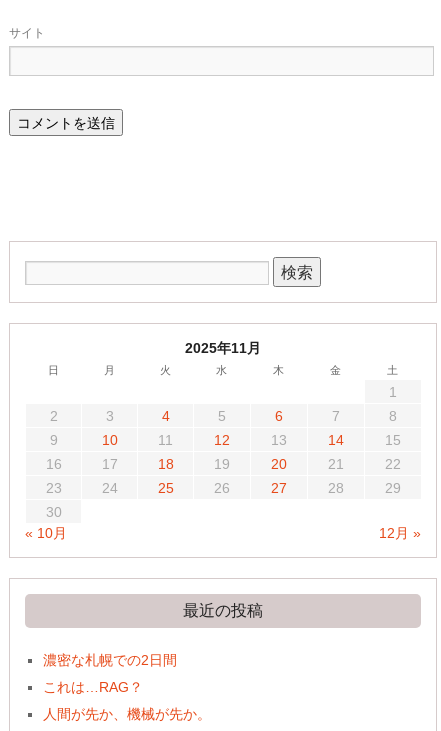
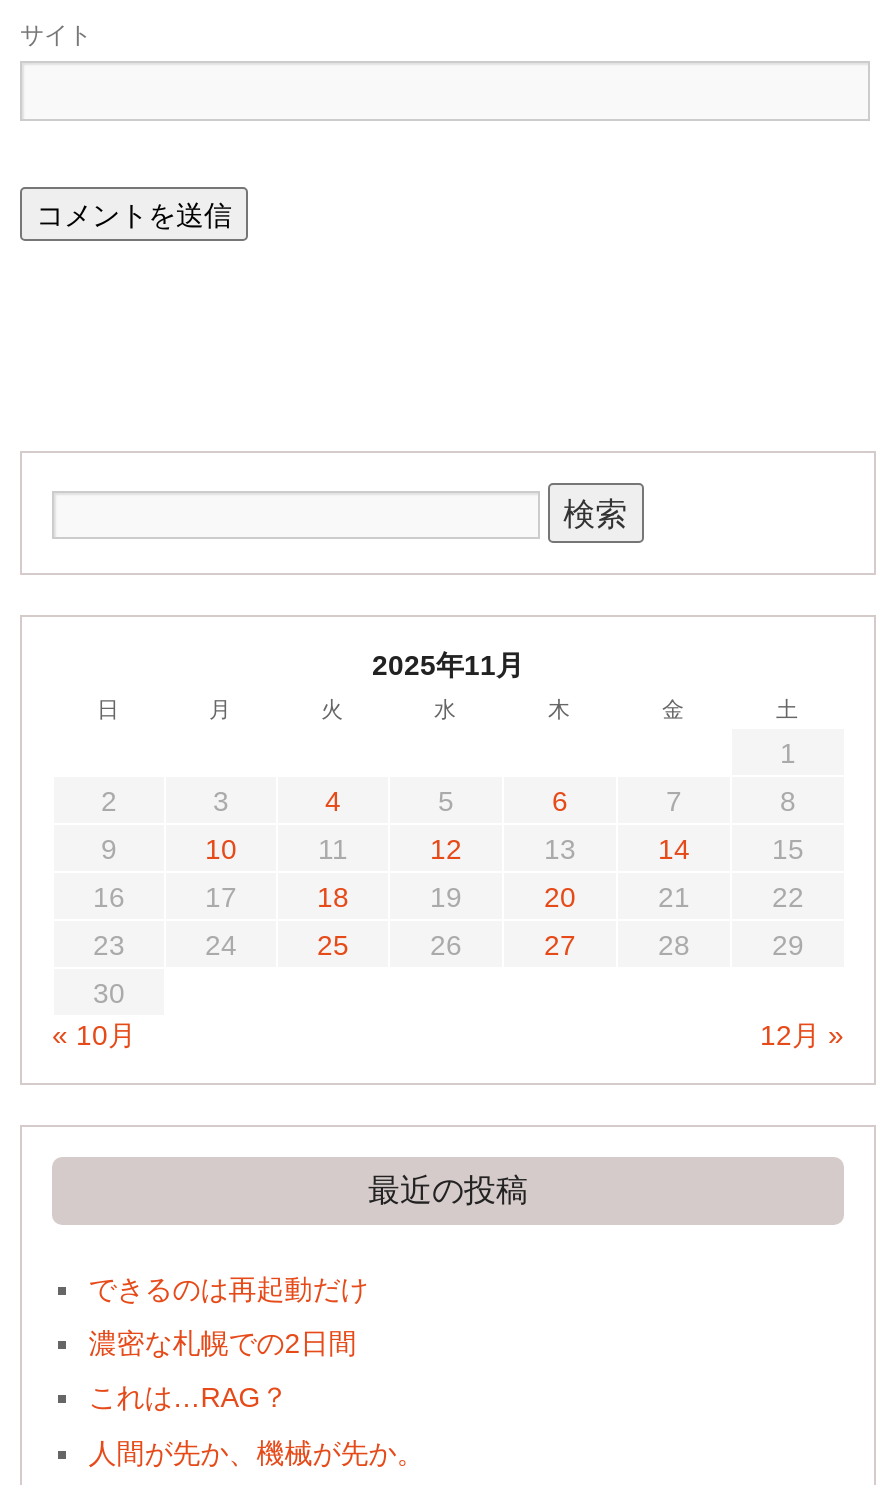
+ できるのは再起動だけ
